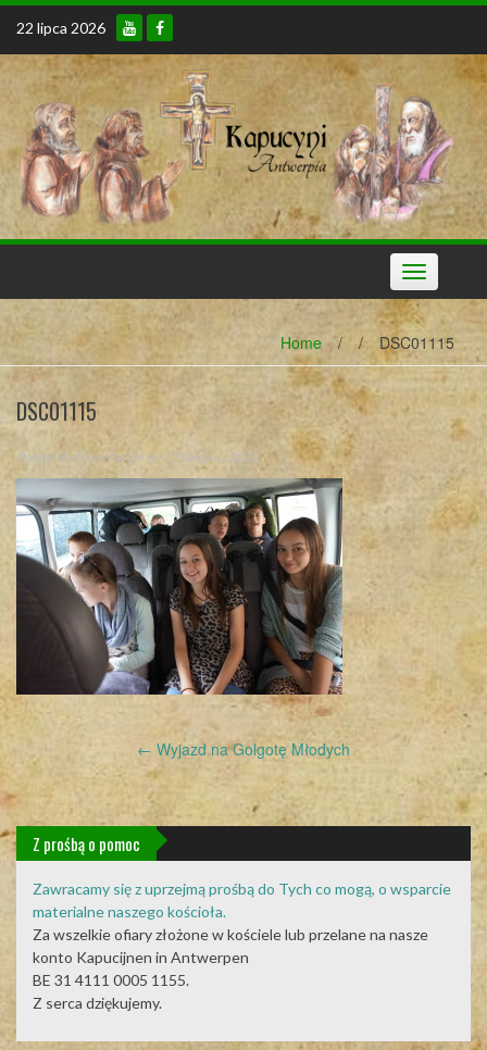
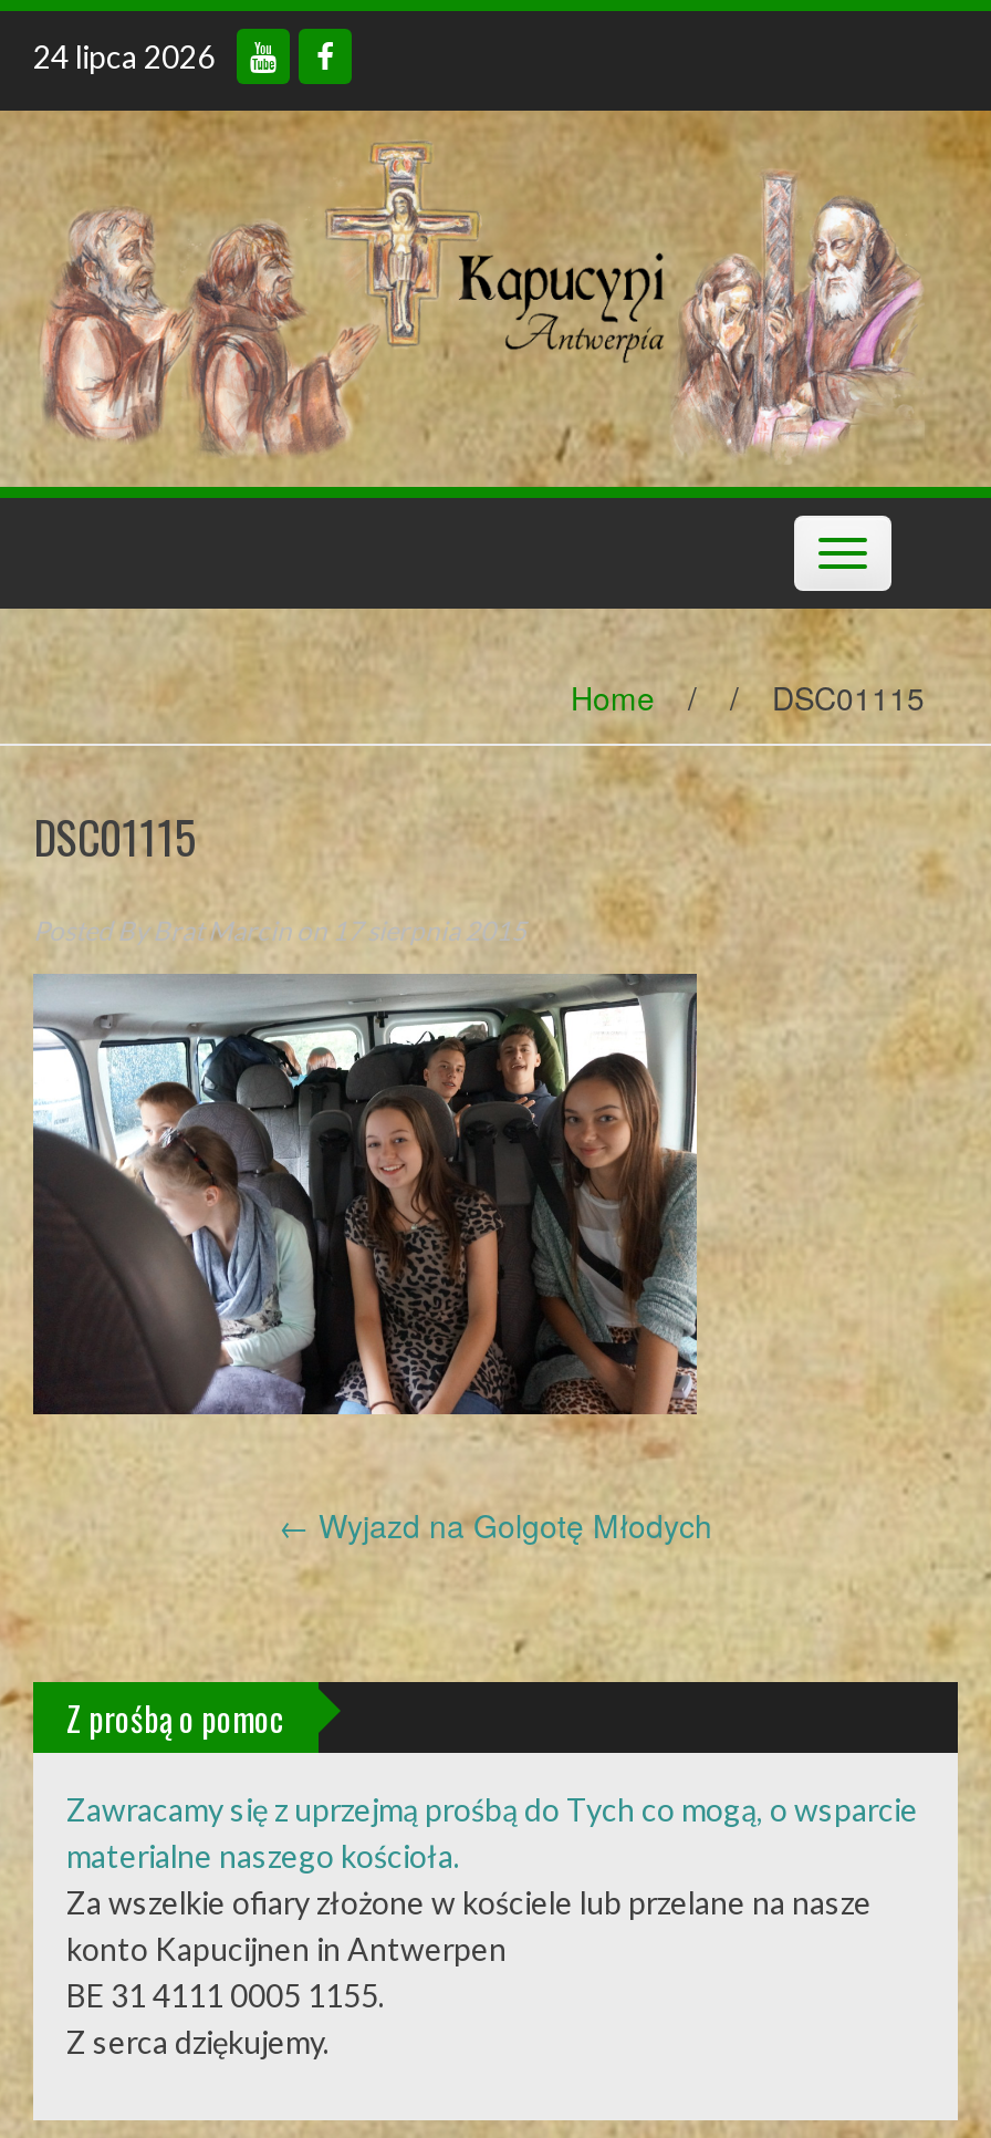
- 22 lipca 2026
+ 24 lipca 2026
